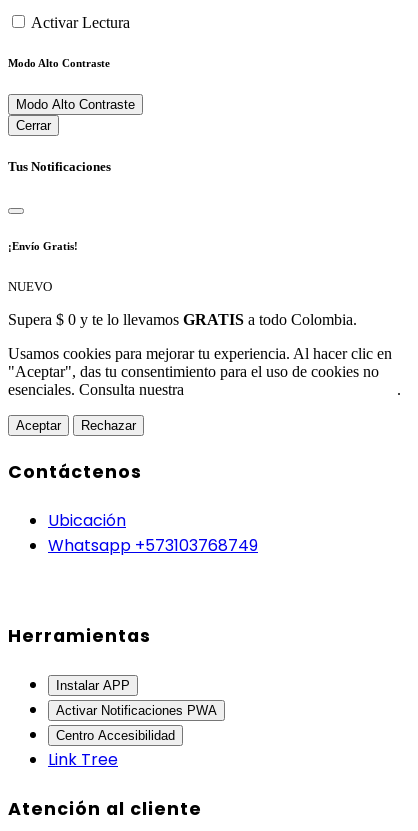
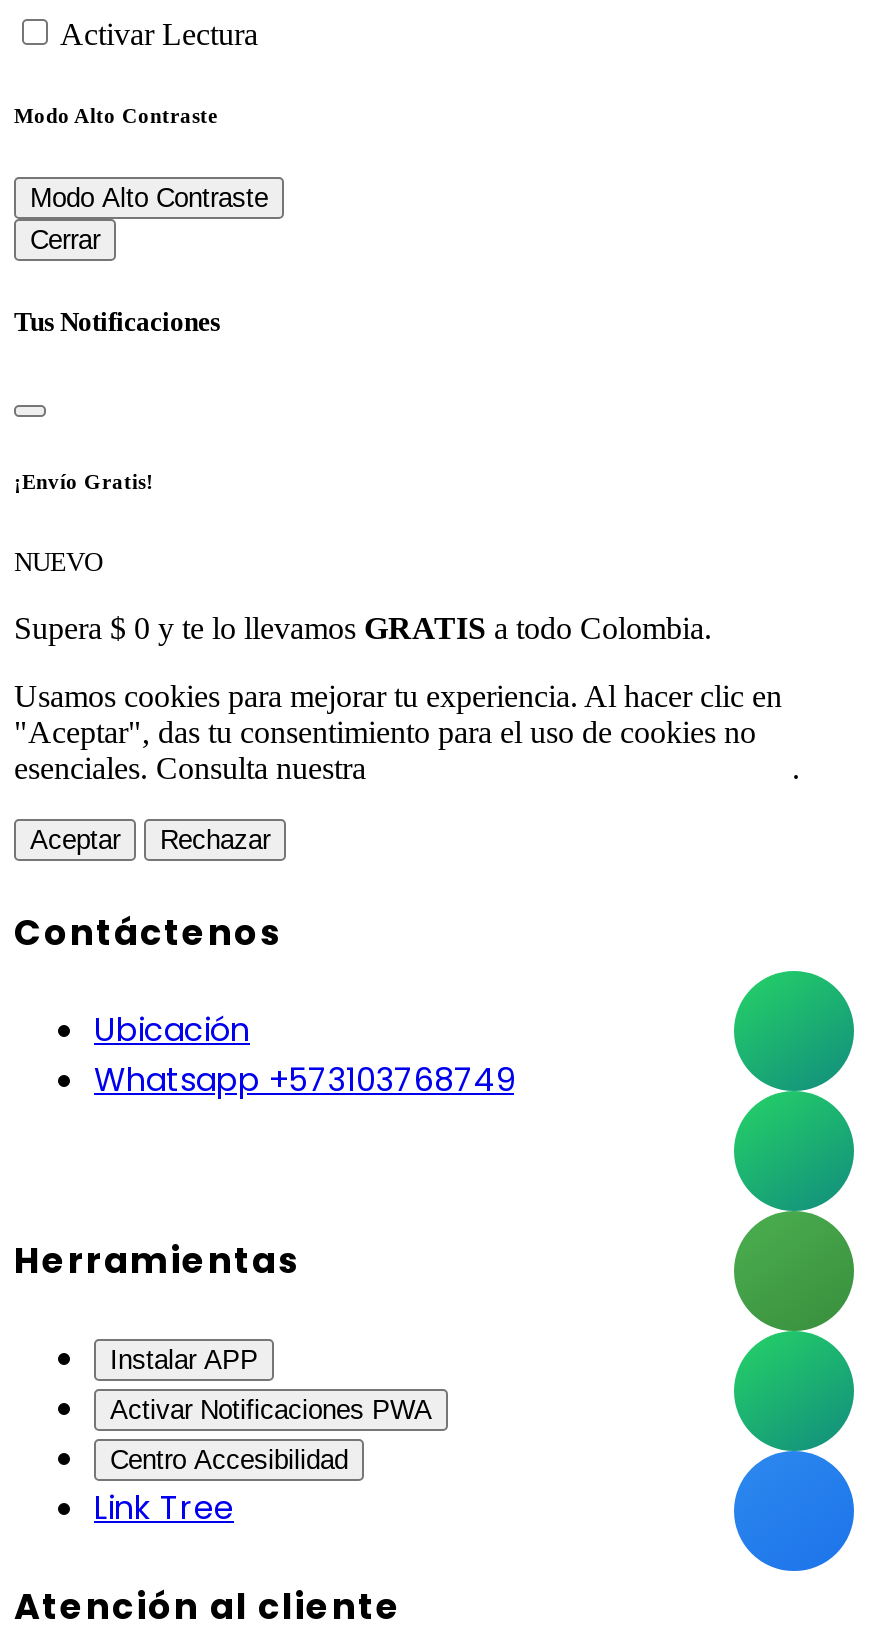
+ [image]
